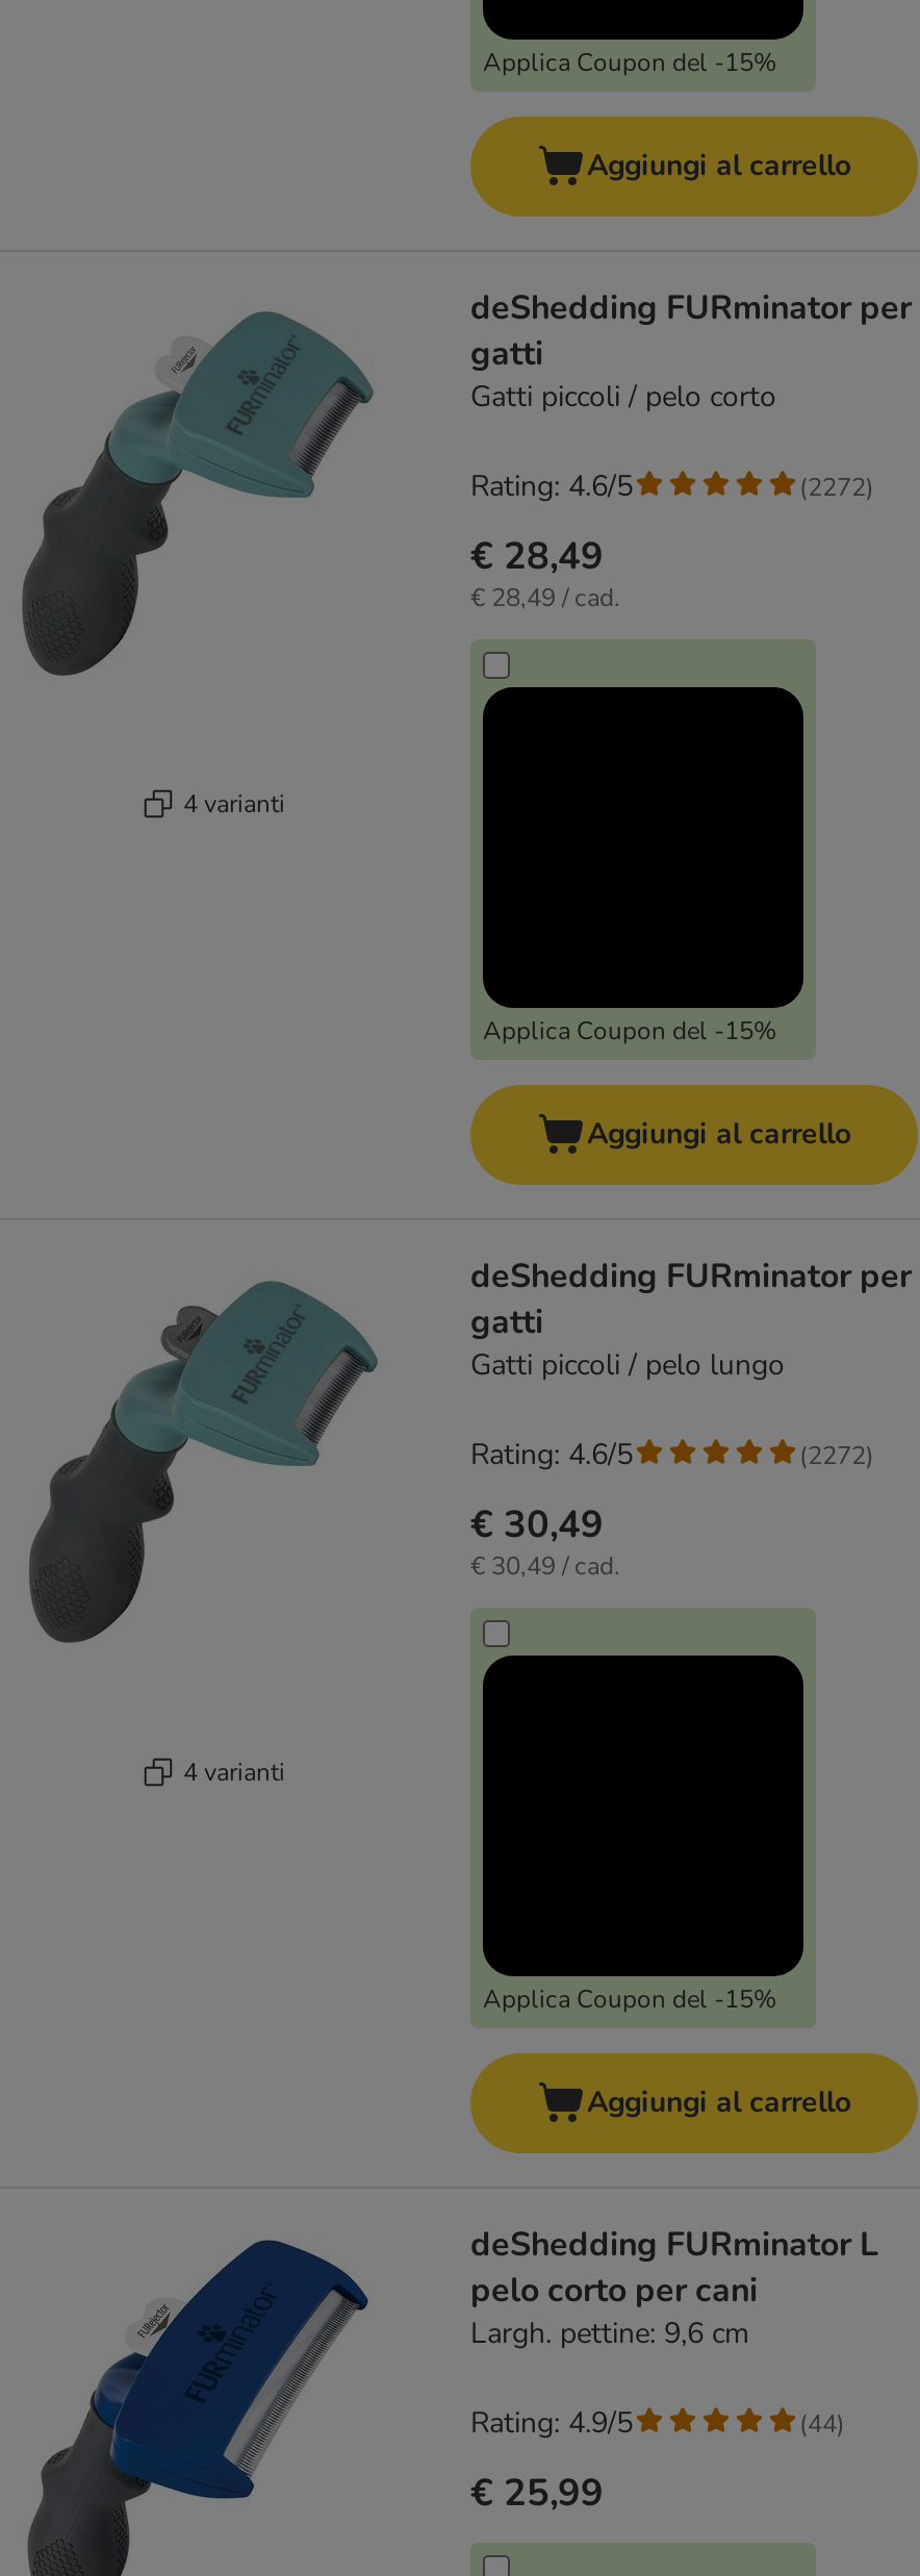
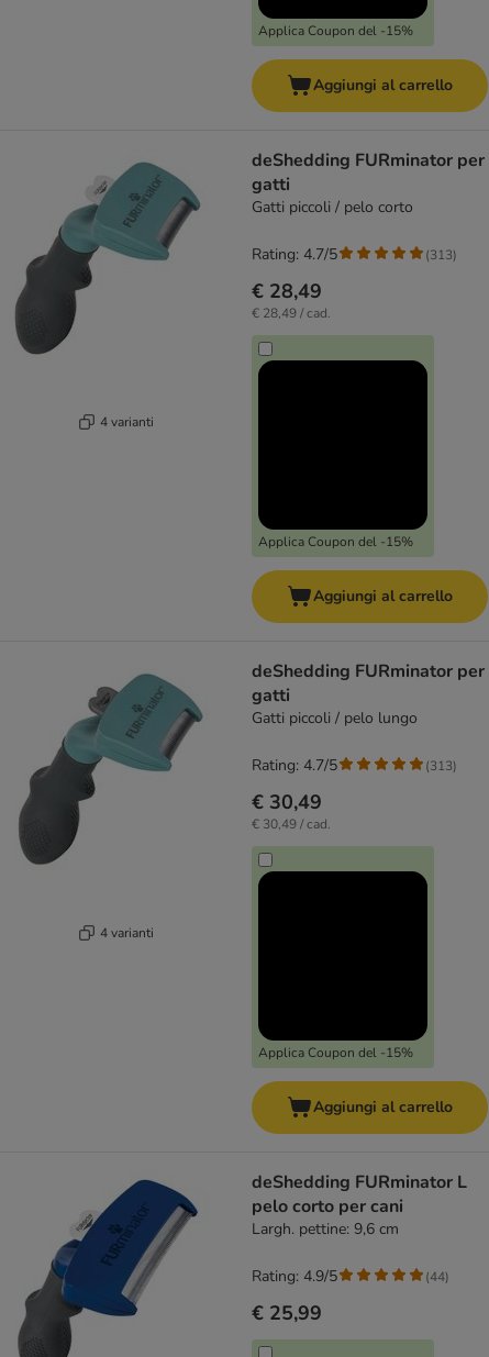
- Rating: 4.6/5
+ Rating: 4.7/5

- (2272)
+ (313)

- Rating: 4.6/5
+ Rating: 4.7/5

- (2272)
+ (313)
